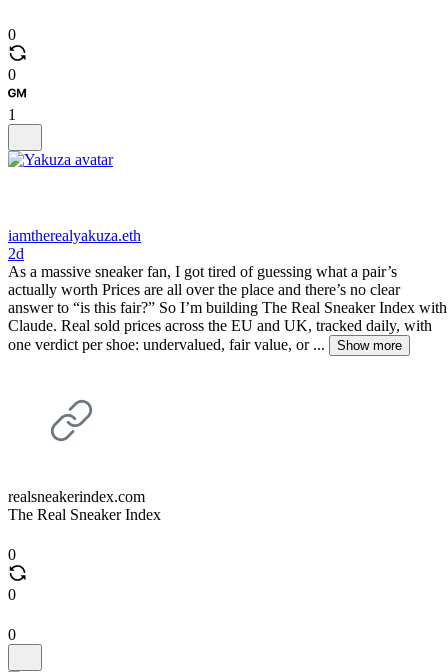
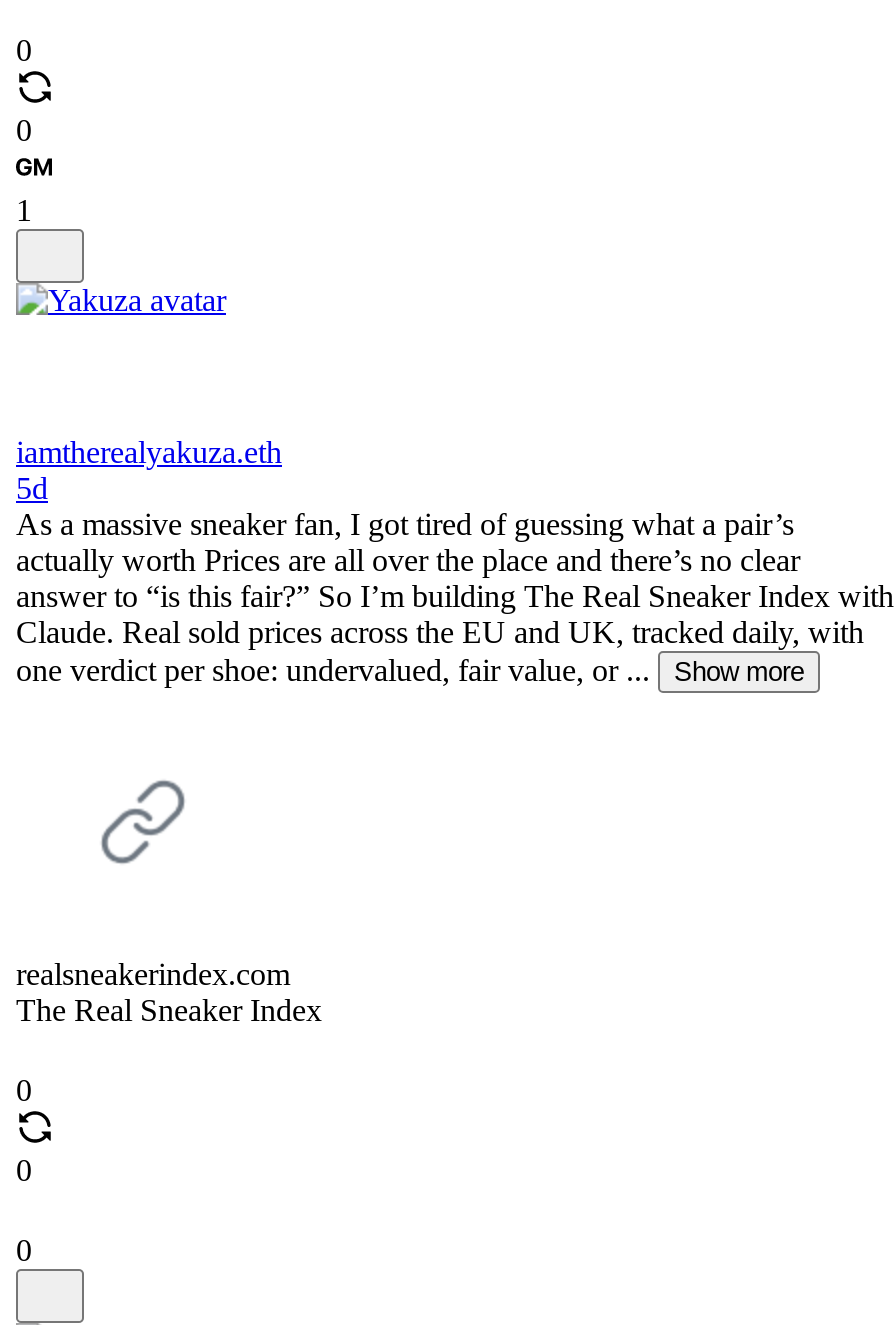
- 2d
+ 5d
